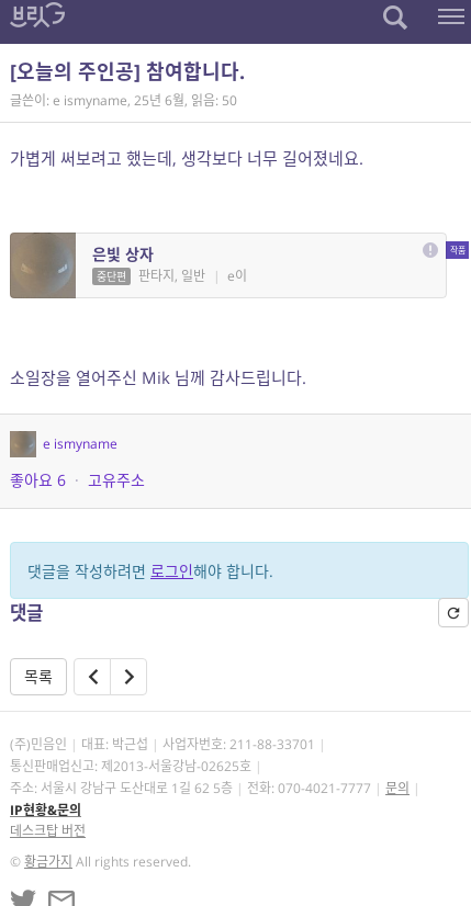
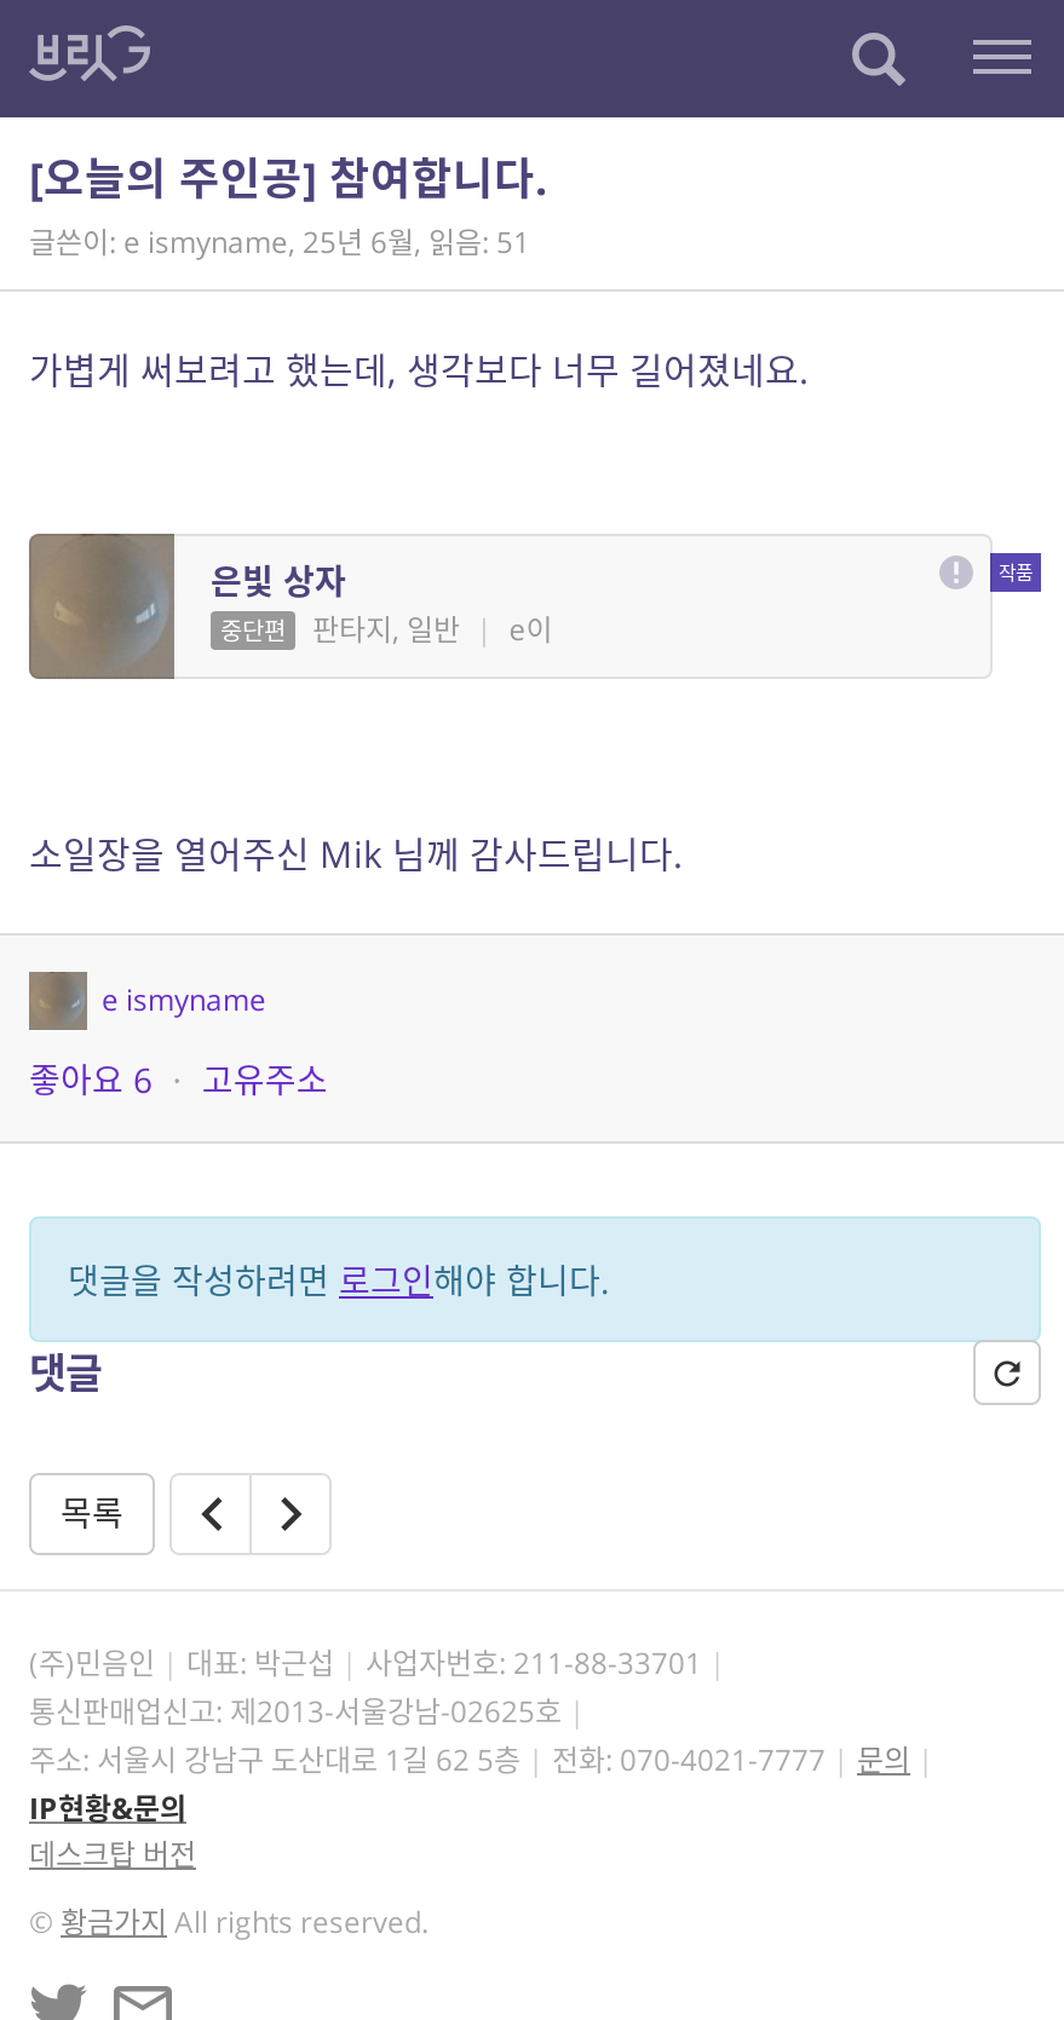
- 글쓴이: e ismyname, 25년 6월, 읽음: 50
+ 글쓴이: e ismyname, 25년 6월, 읽음: 51
